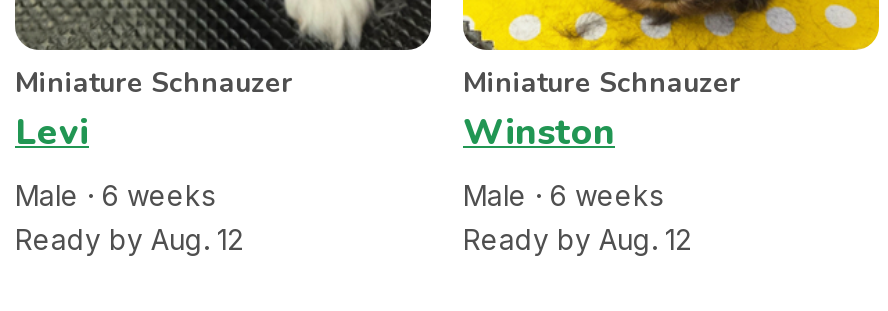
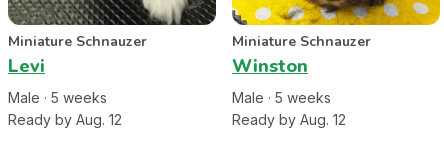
- Male · 6 weeks
+ Male · 5 weeks

- Male · 6 weeks
+ Male · 5 weeks
